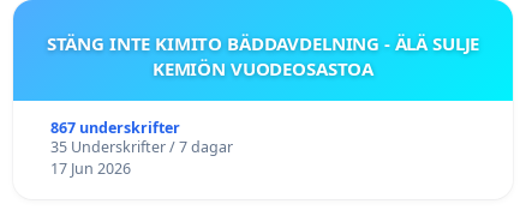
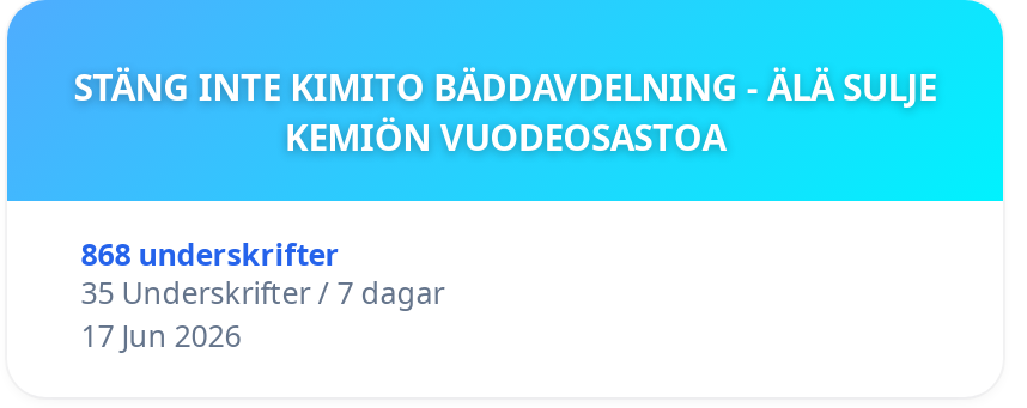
- 867 underskrifter
+ 868 underskrifter
